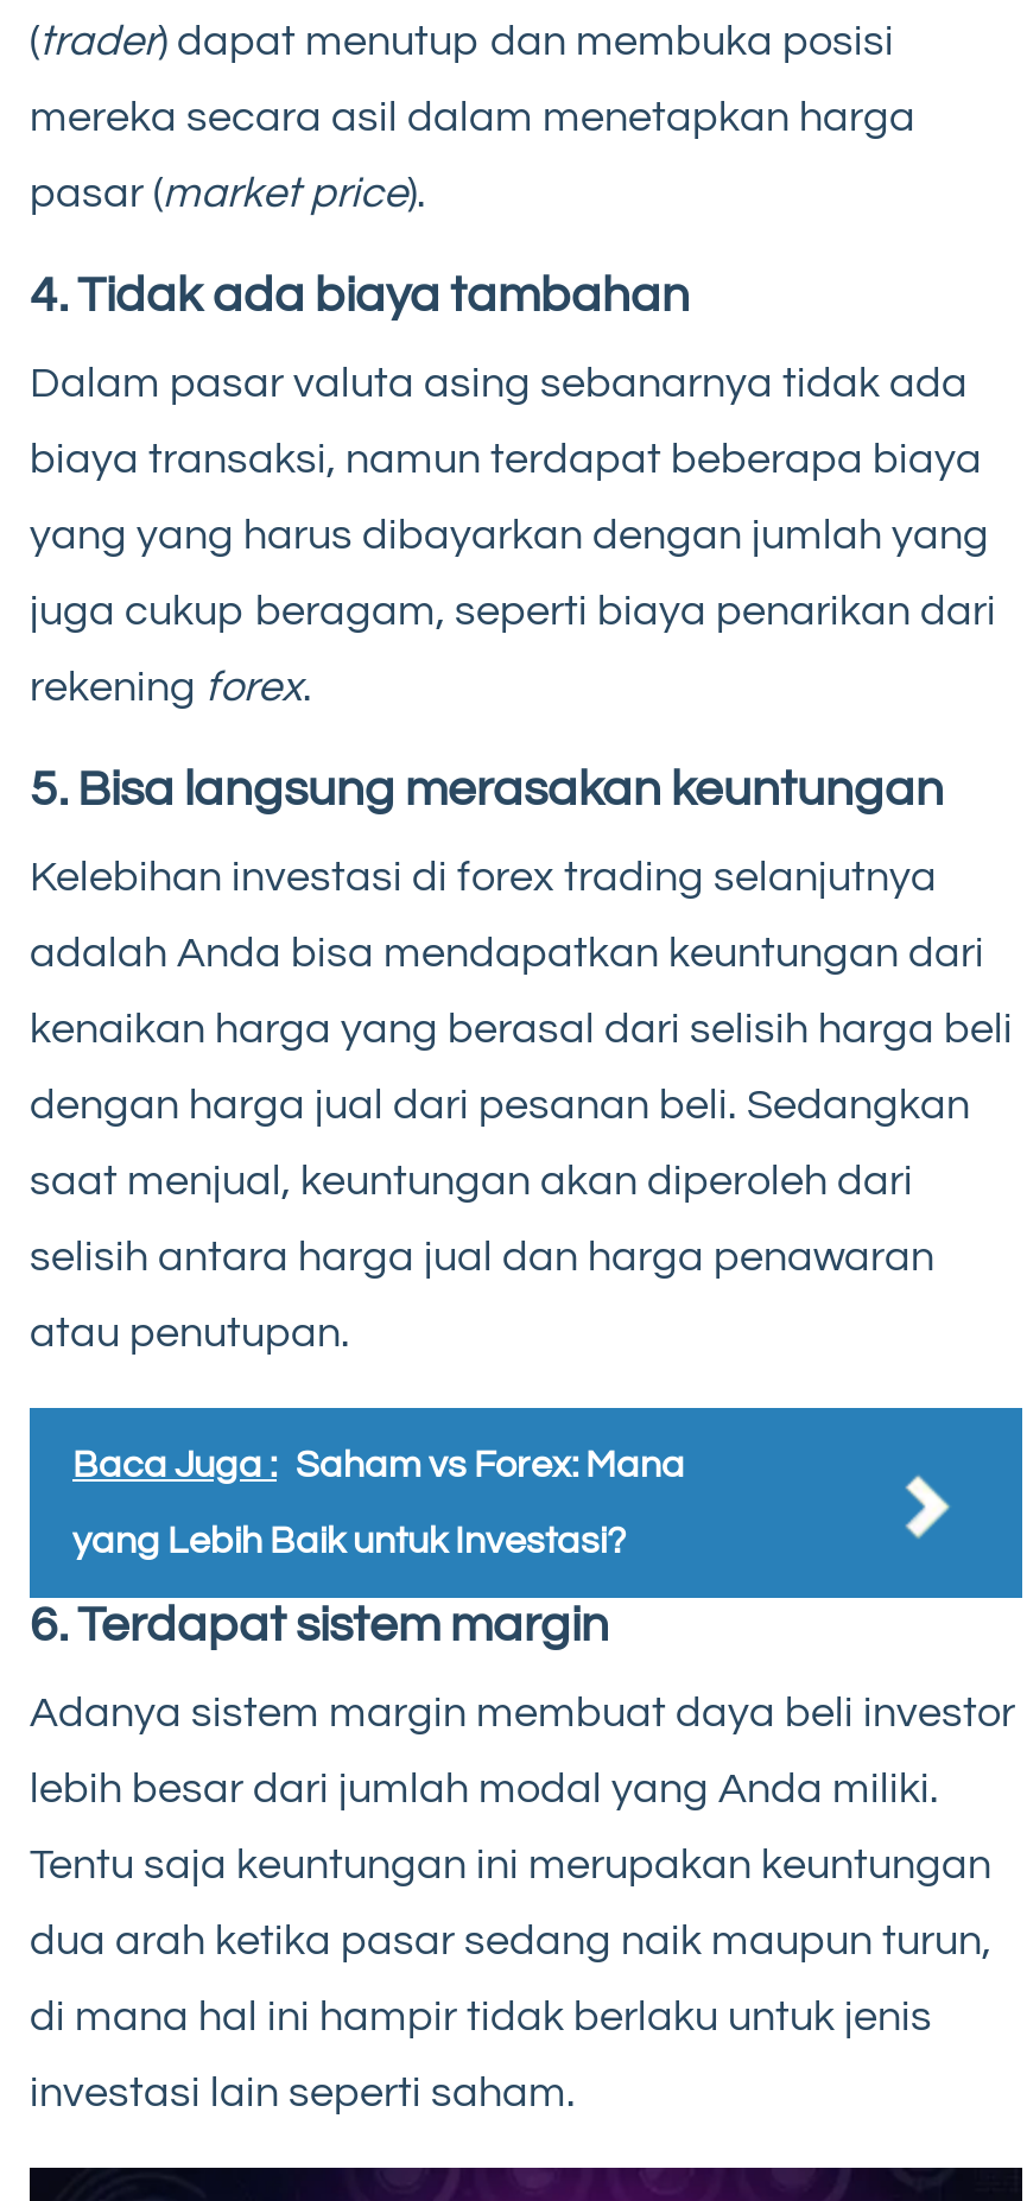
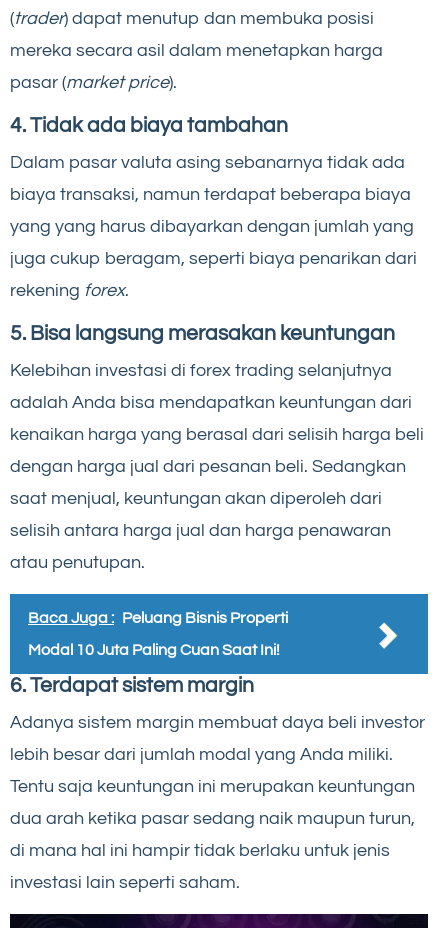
- Baca Juga : Saham vs Forex: Mana
+ Baca Juga : Peluang Bisnis Properti

- yang Lebih Baik untuk Investasi?
+ Modal 10 Juta Paling Cuan Saat Ini!
